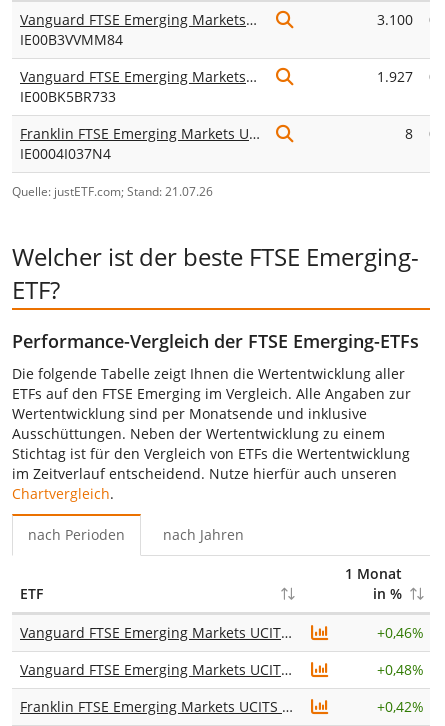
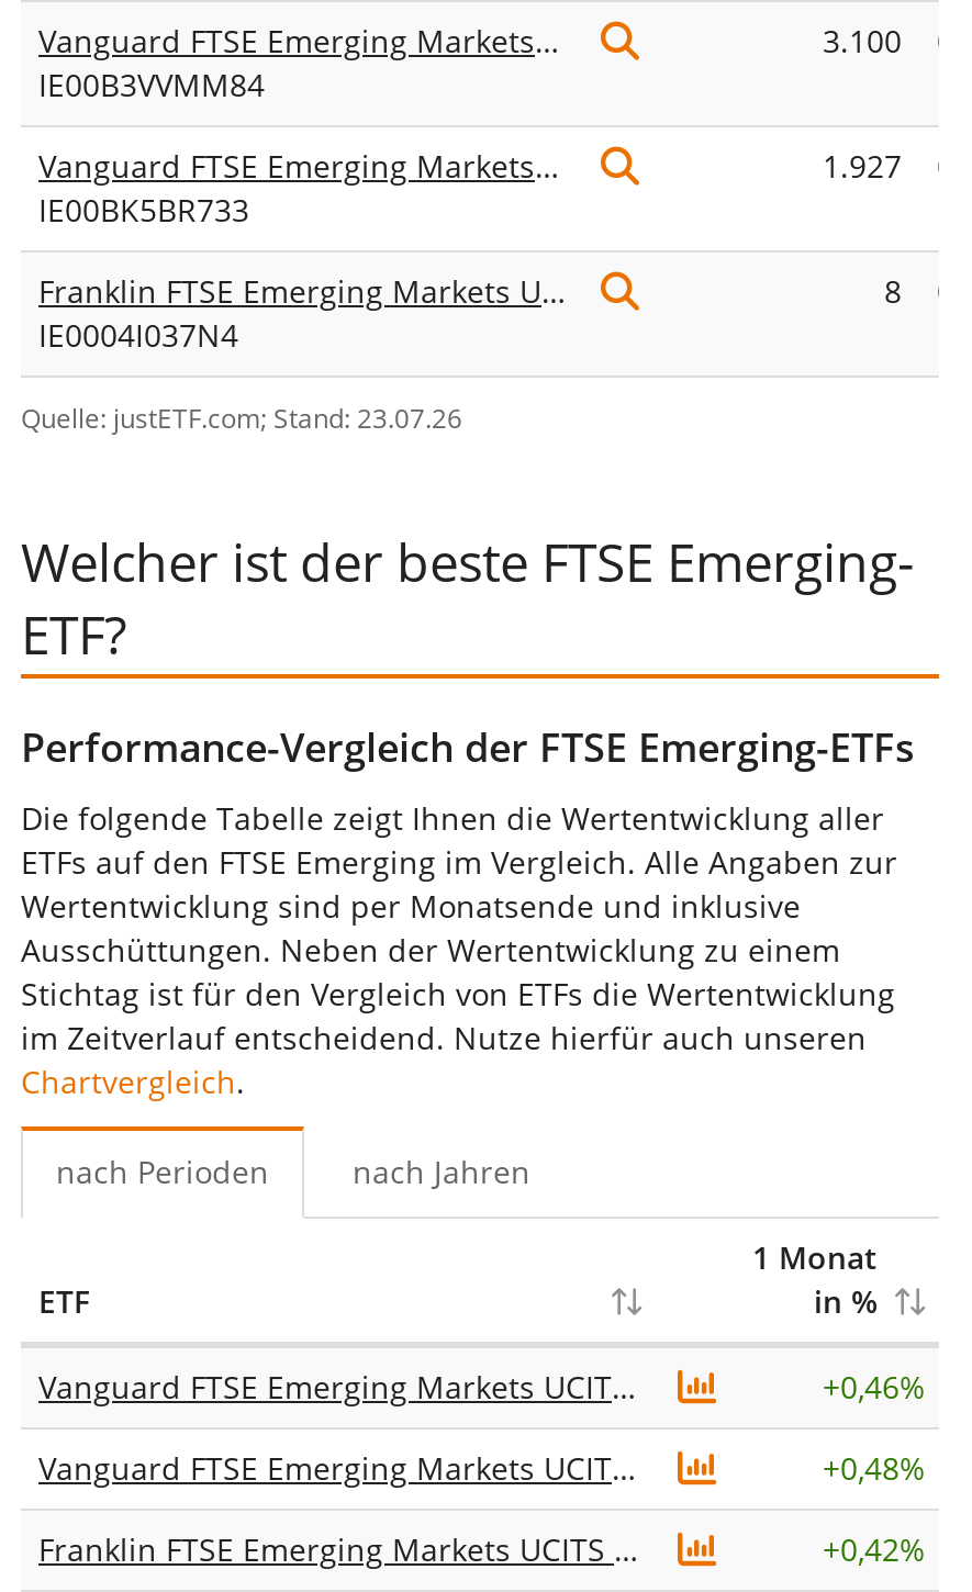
- Quelle: justETF.com; Stand: 21.07.26
+ Quelle: justETF.com; Stand: 23.07.26
